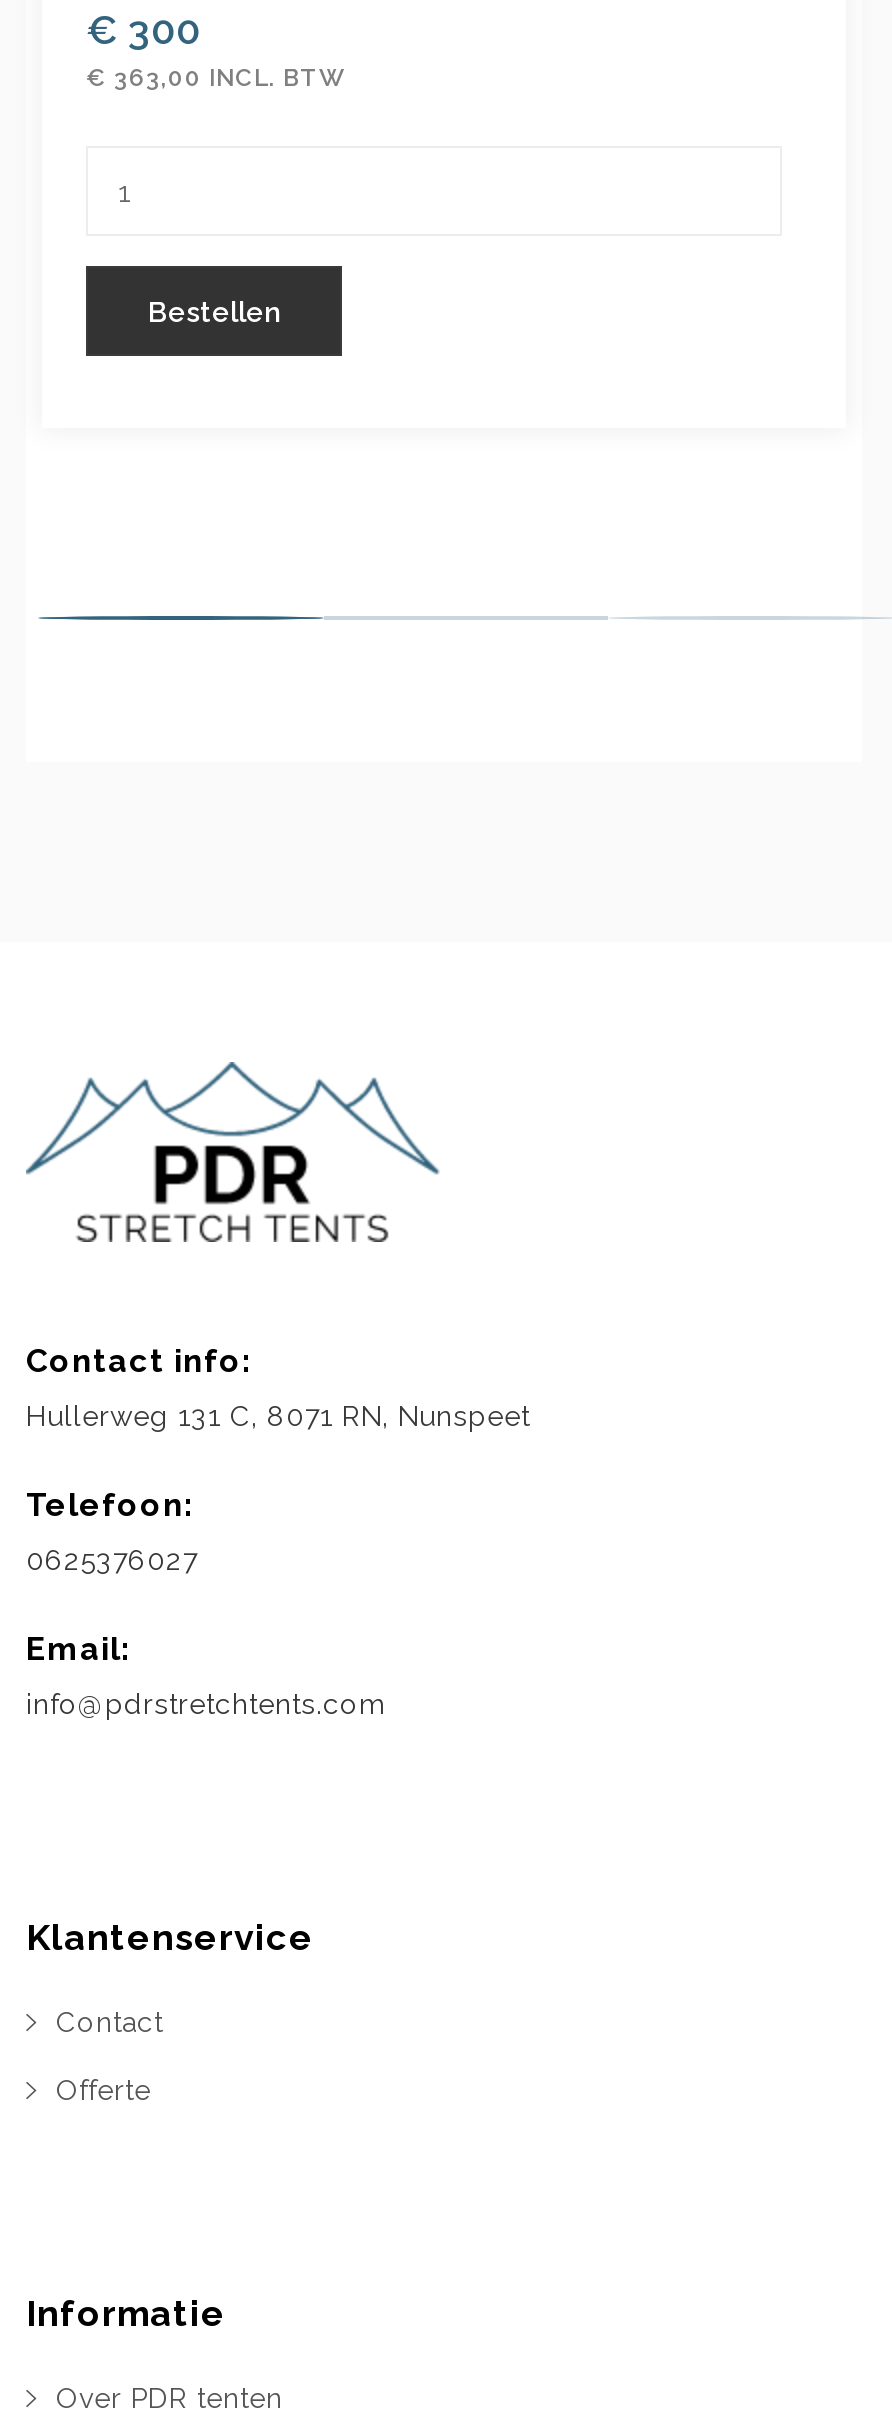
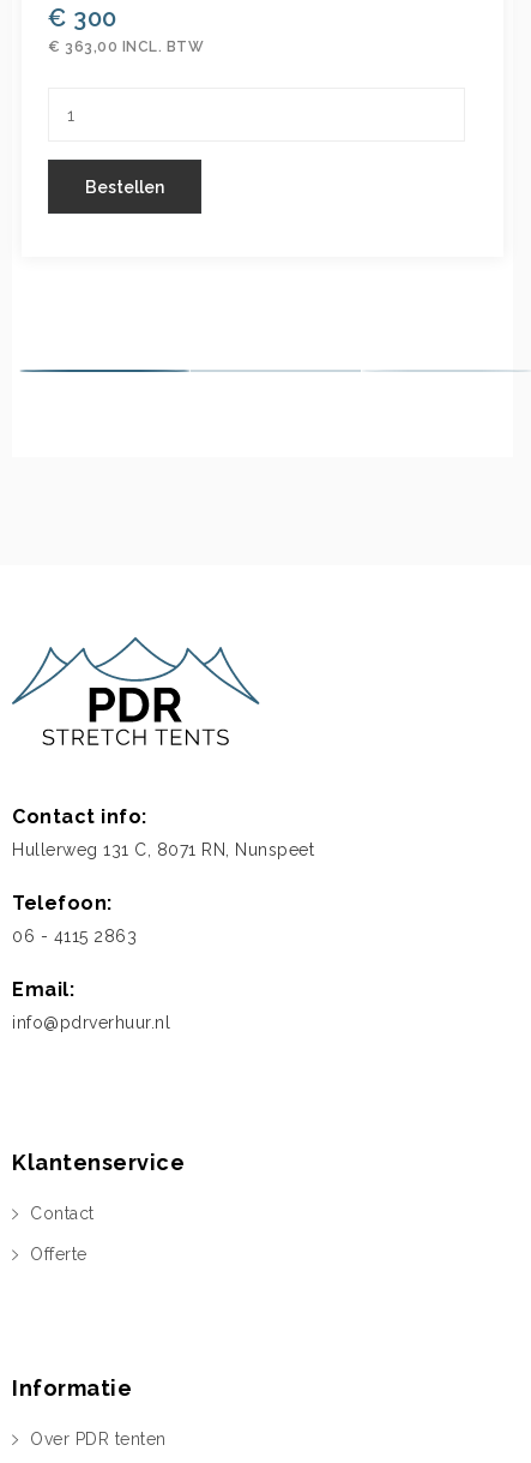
- 0625376027
+ 06 - 4115 2863

- info@pdrstretchtents.com
+ info@pdrverhuur.nl
